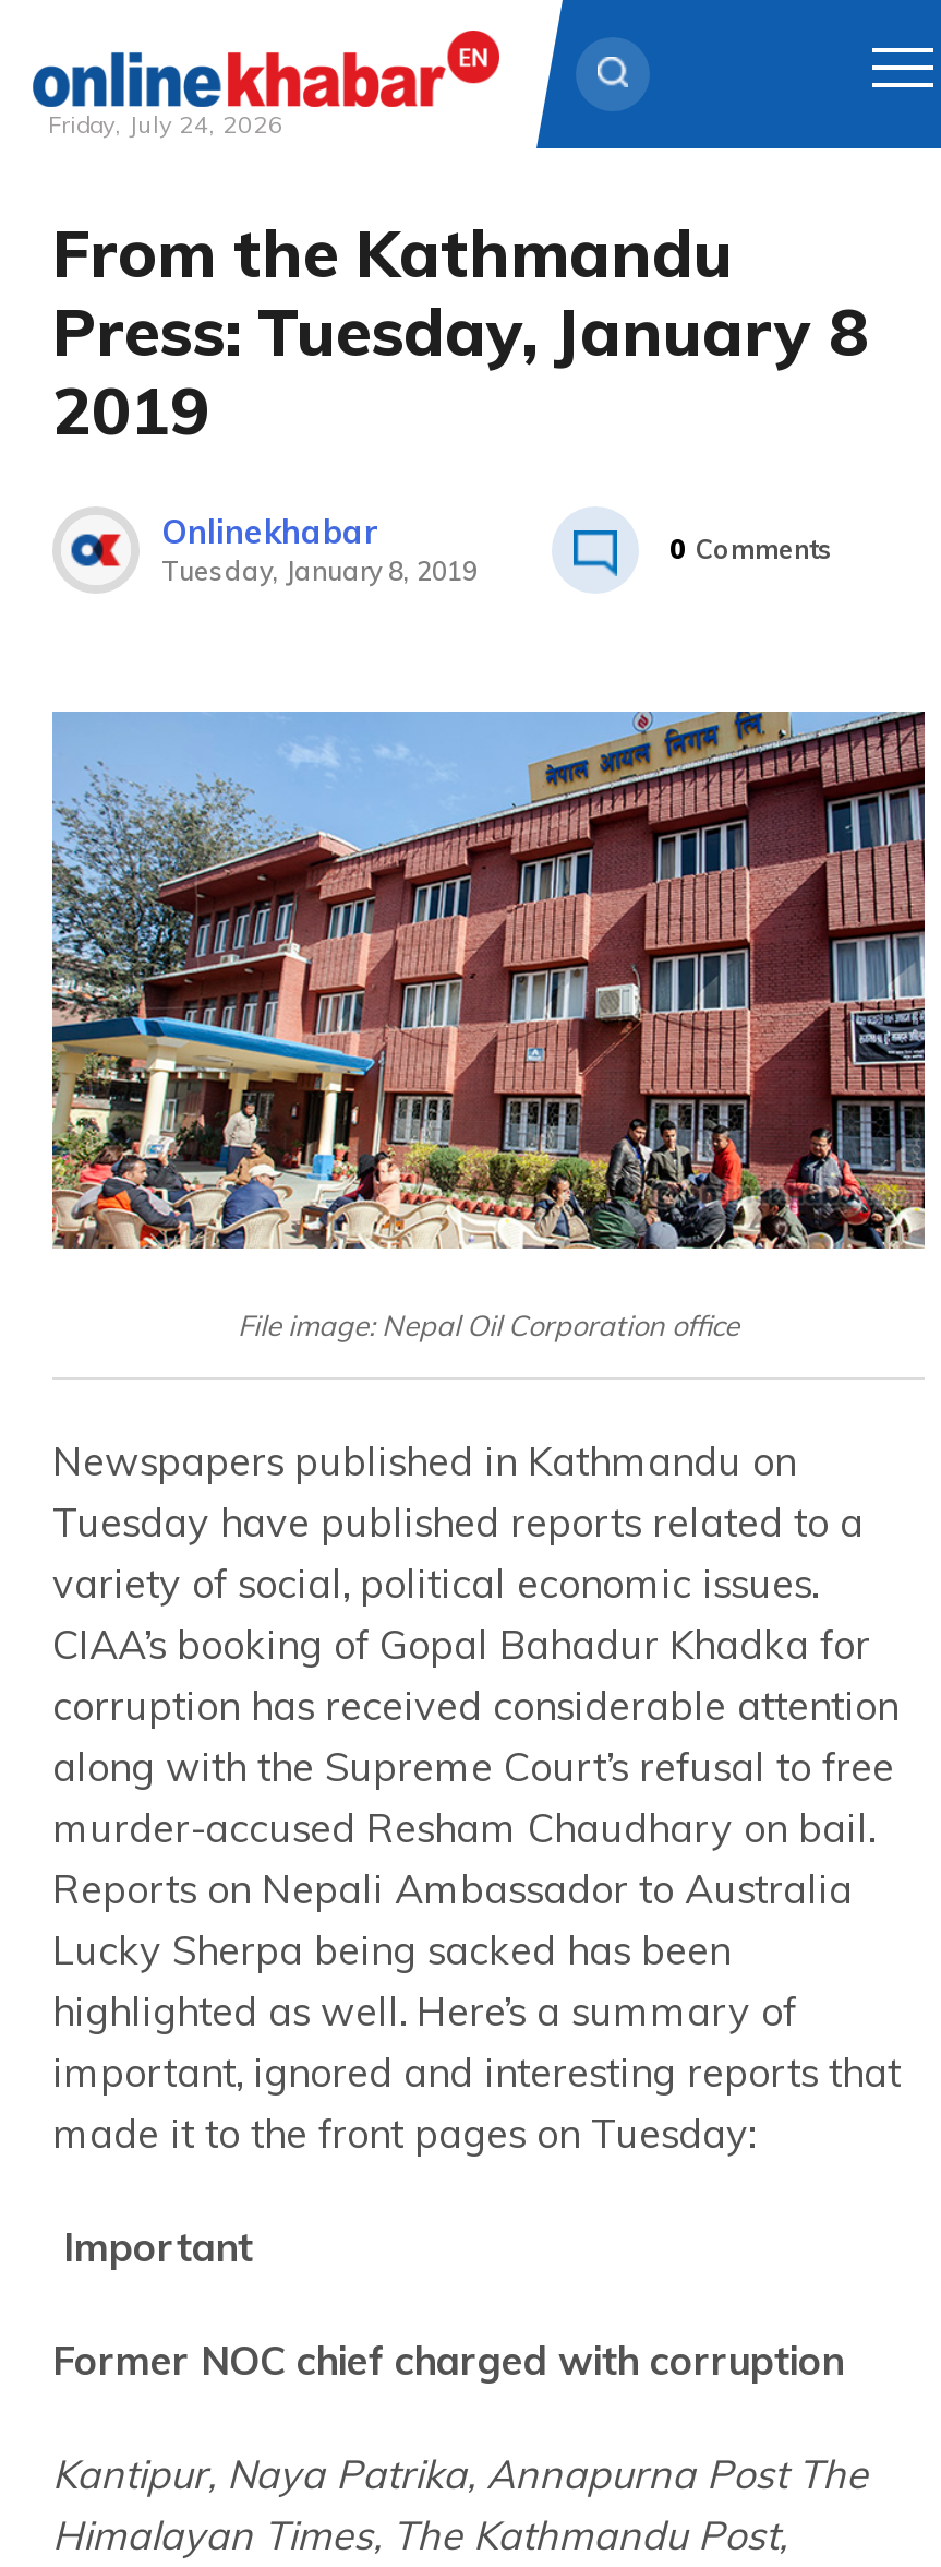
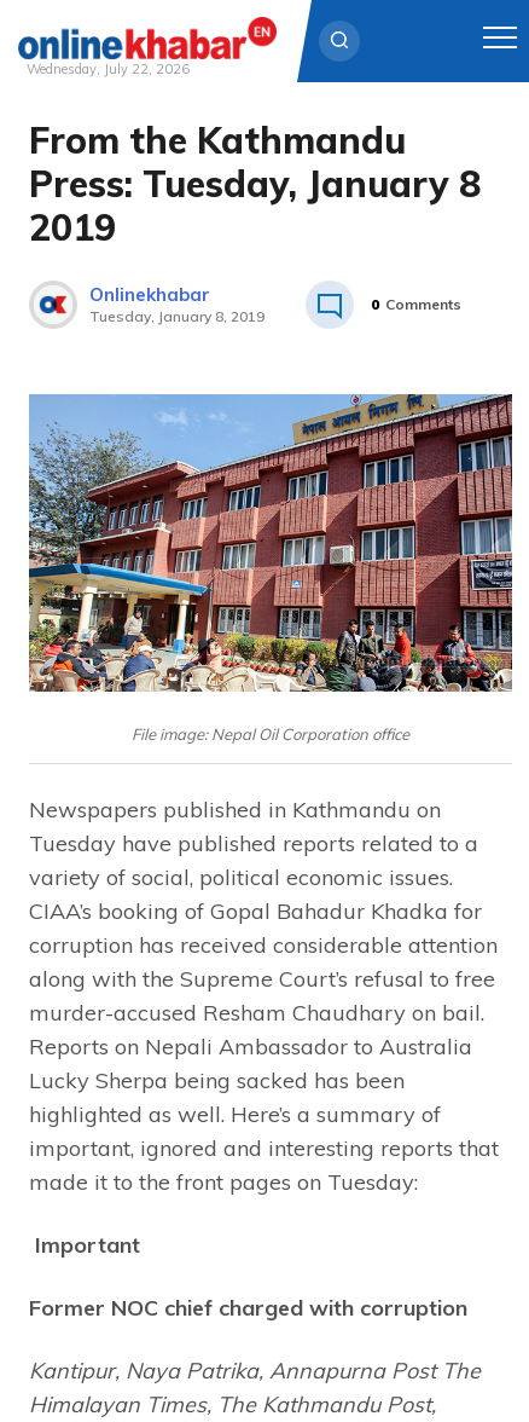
- Friday, July 24, 2026
+ Wednesday, July 22, 2026
